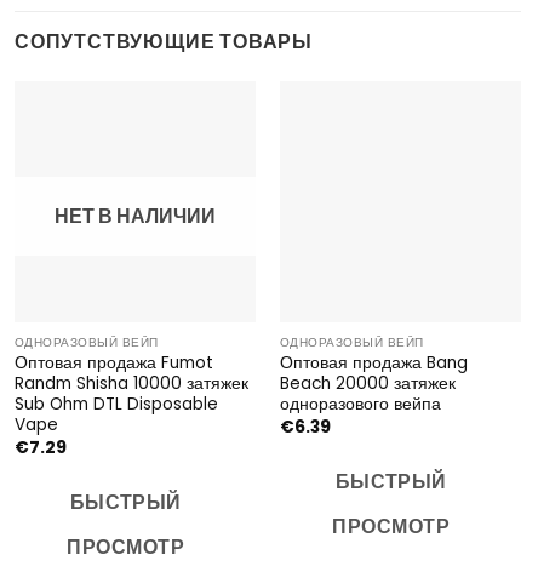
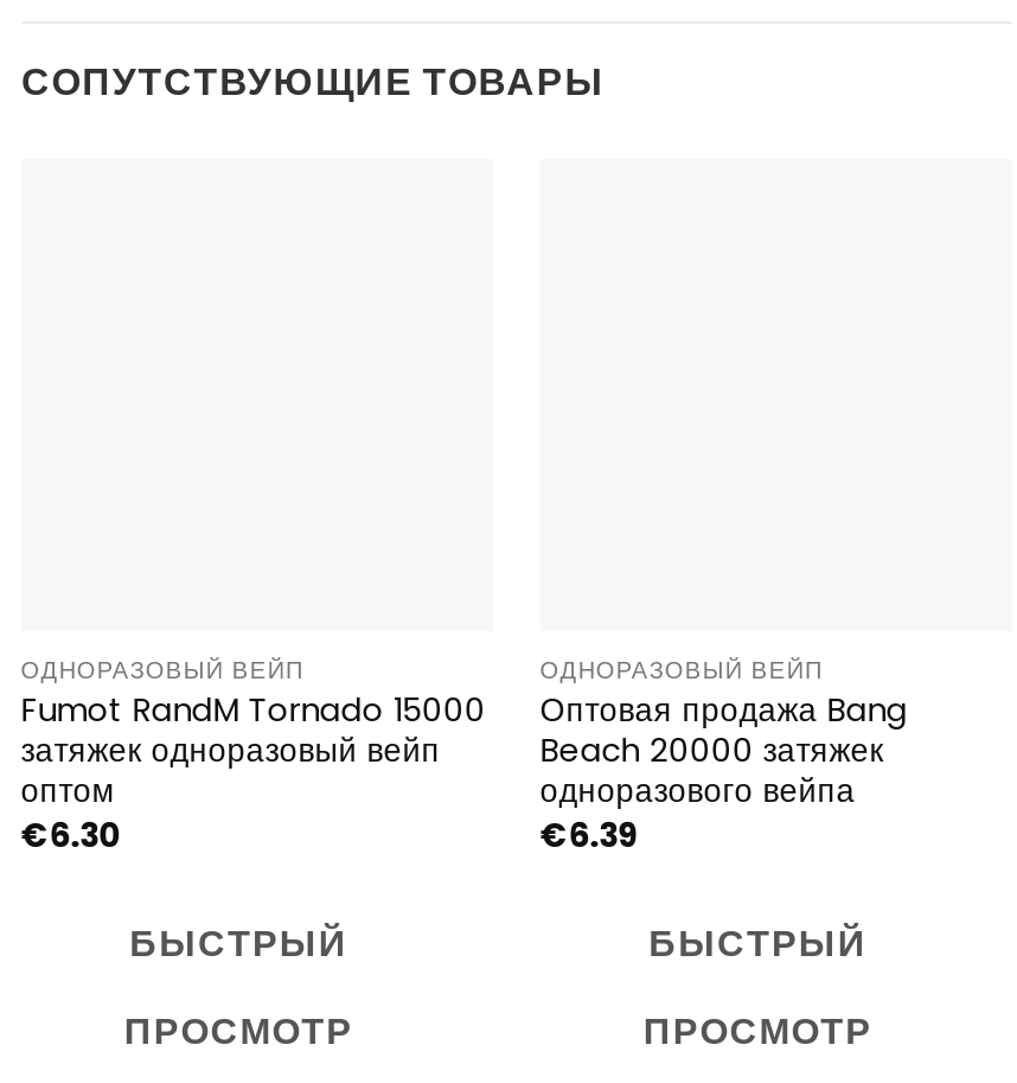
- НЕТ В НАЛИЧИИ

- Оптовая продажа Fumot
- Randm Shisha 10000 затяжек
- Sub Ohm DTL Disposable
- Vape
- €7.29
+ Fumot RandM Tornado 15000
+ затяжек одноразовый вейп
+ оптом
+ €6.30
